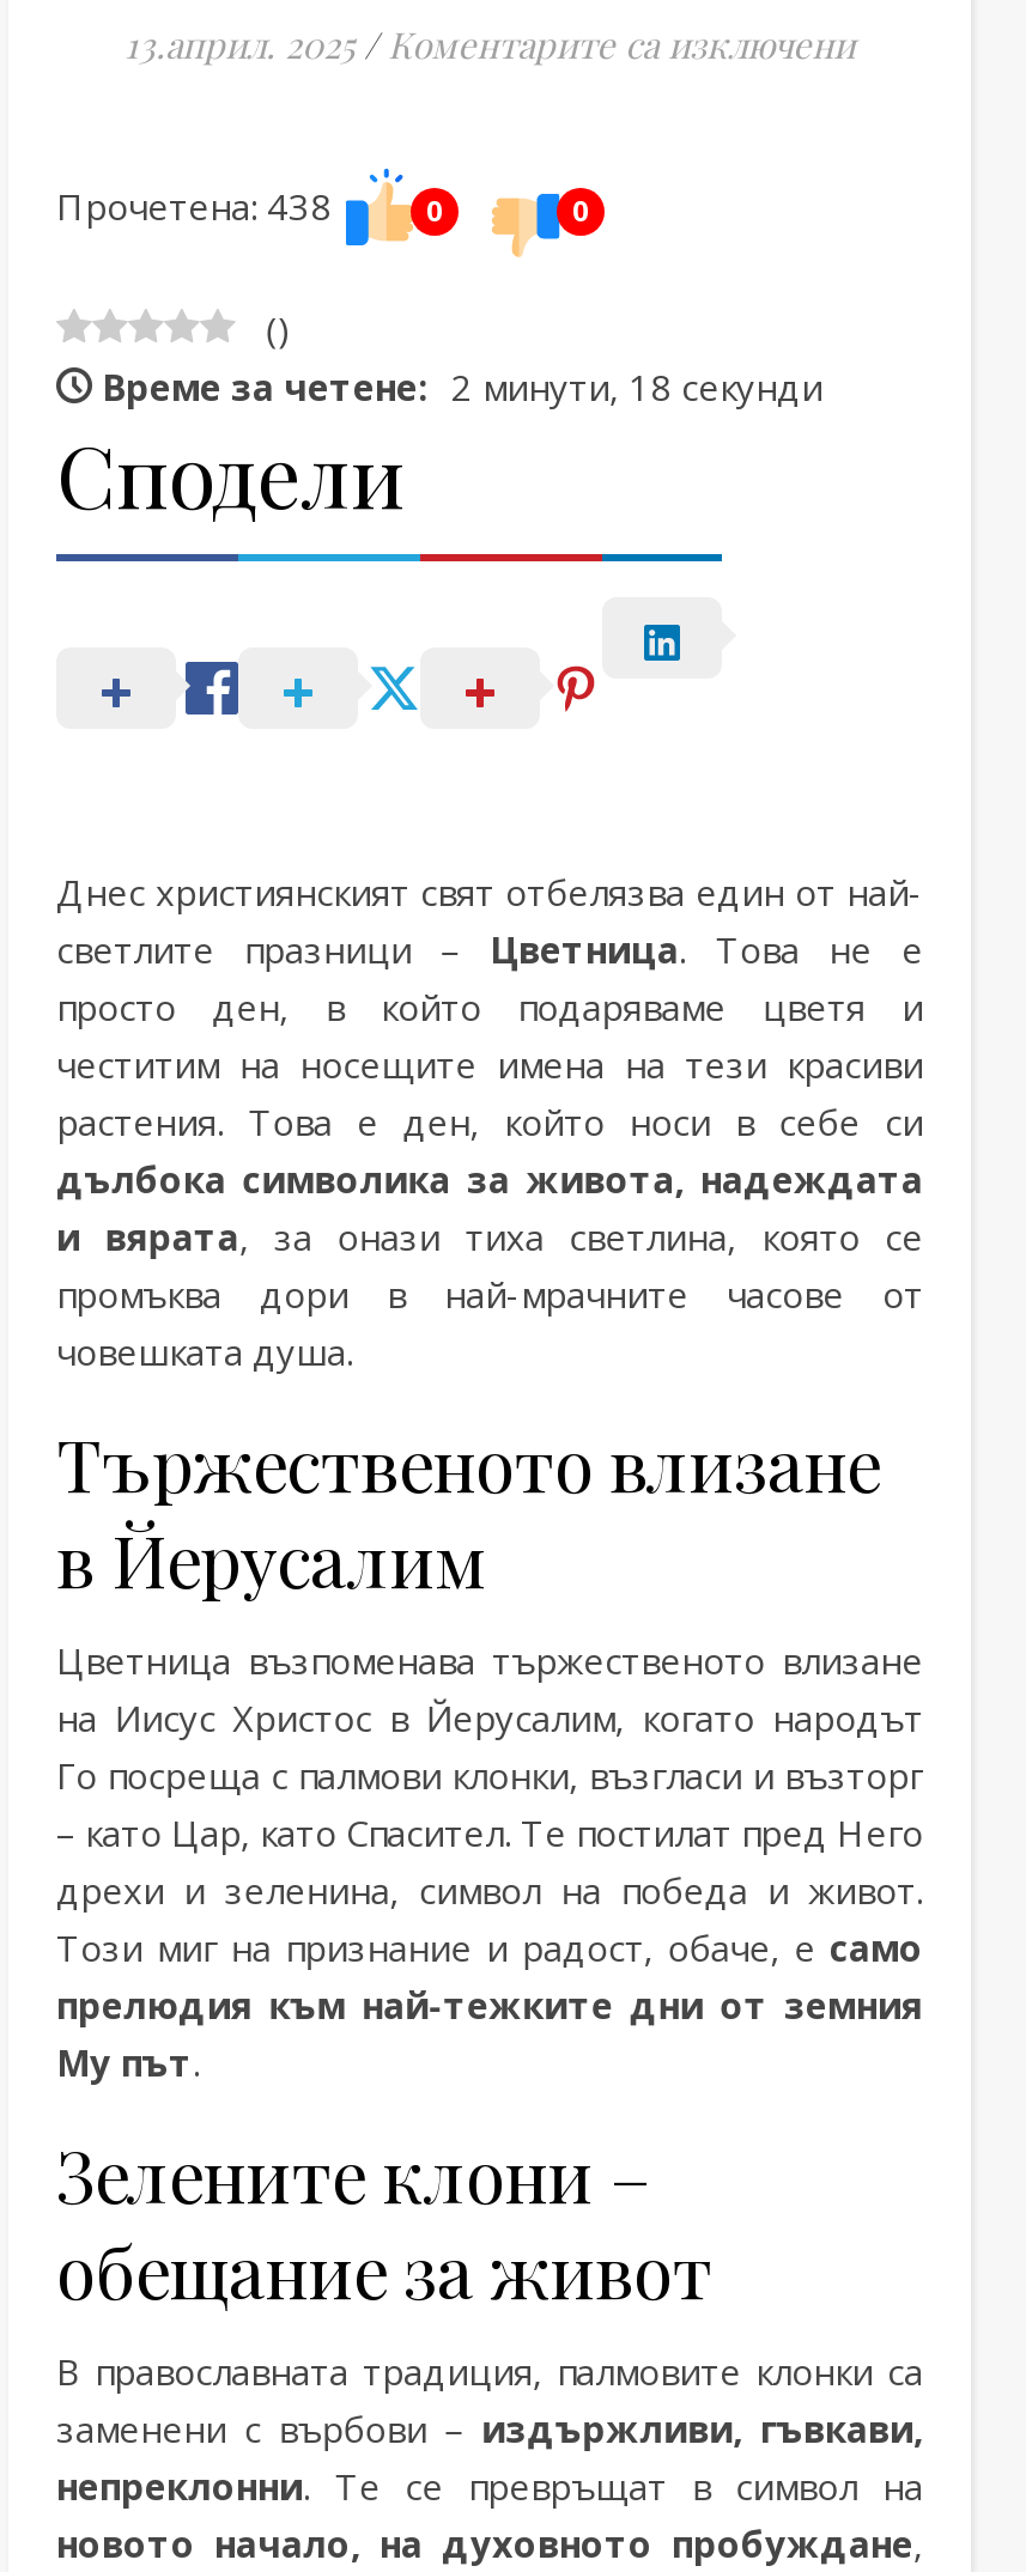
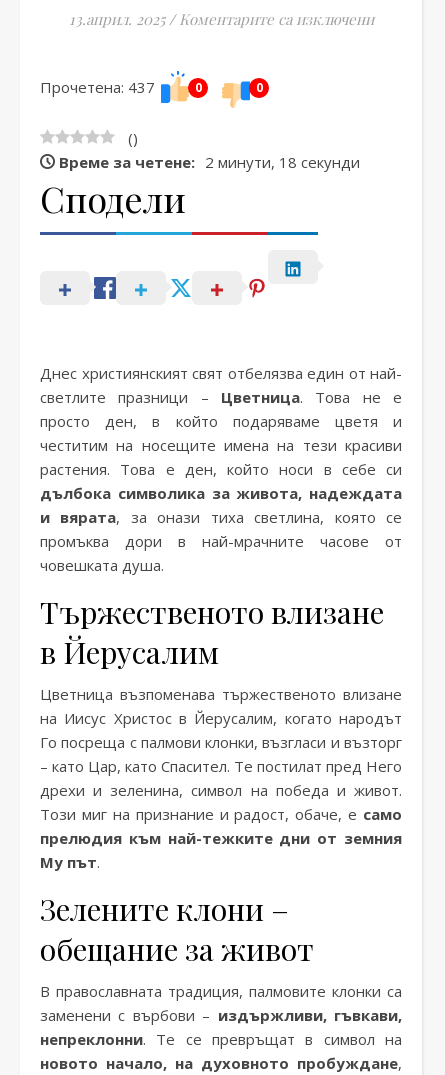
- Прочетена: 438
+ Прочетена: 437
